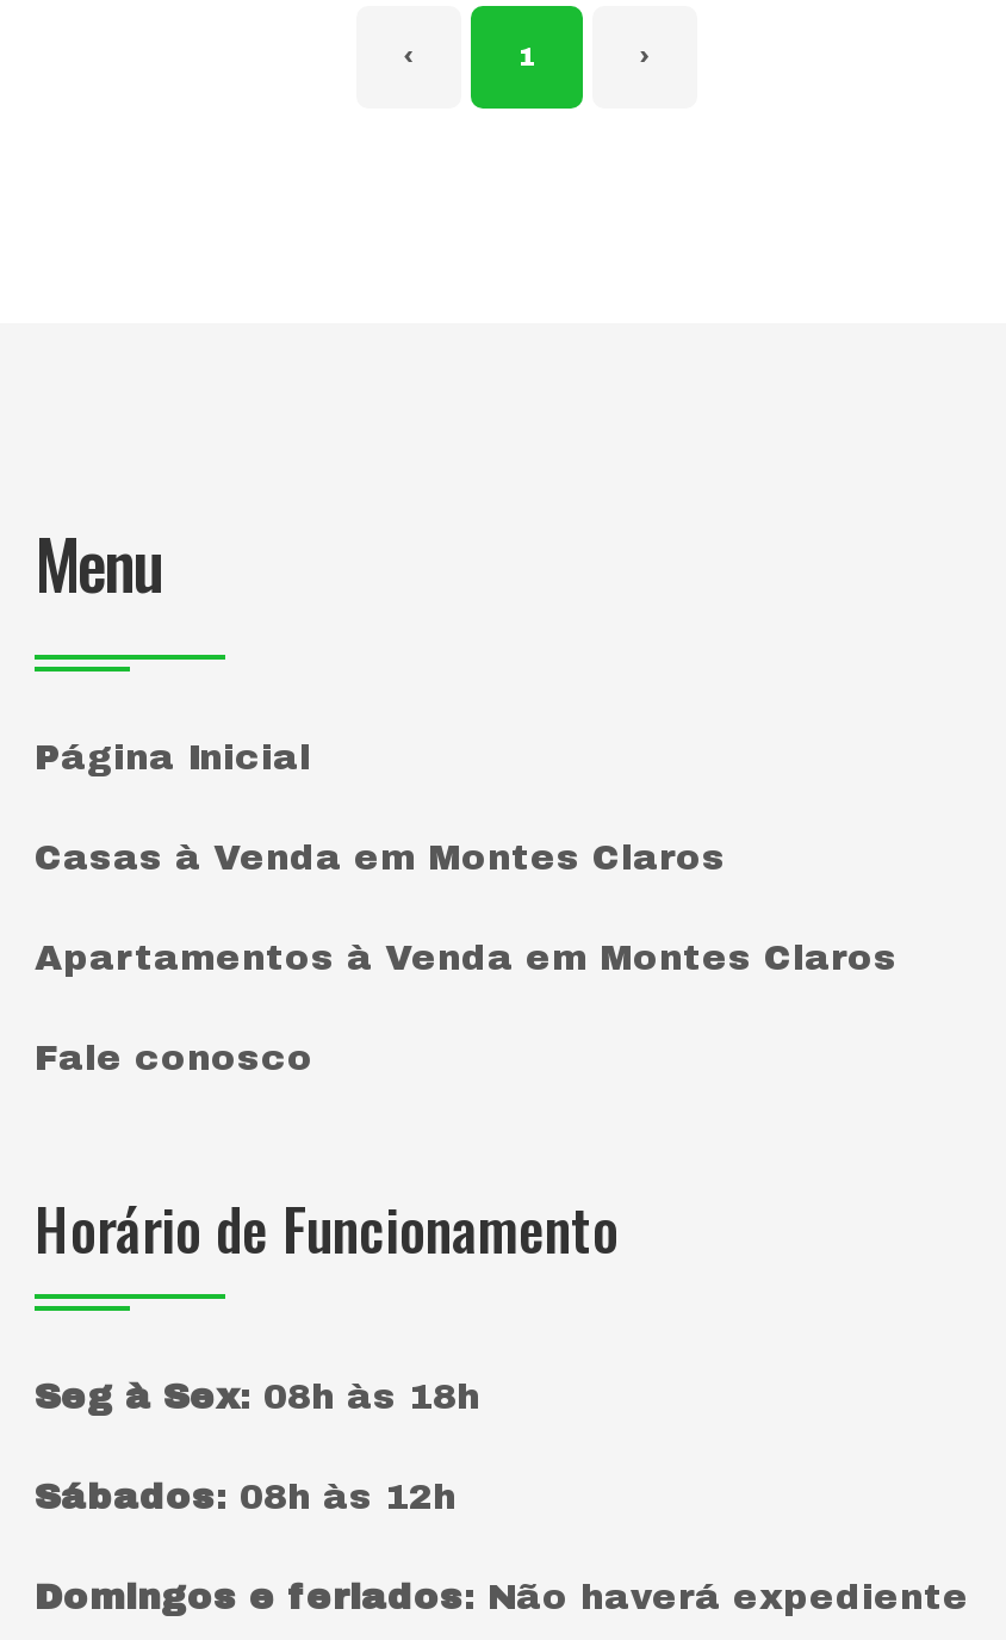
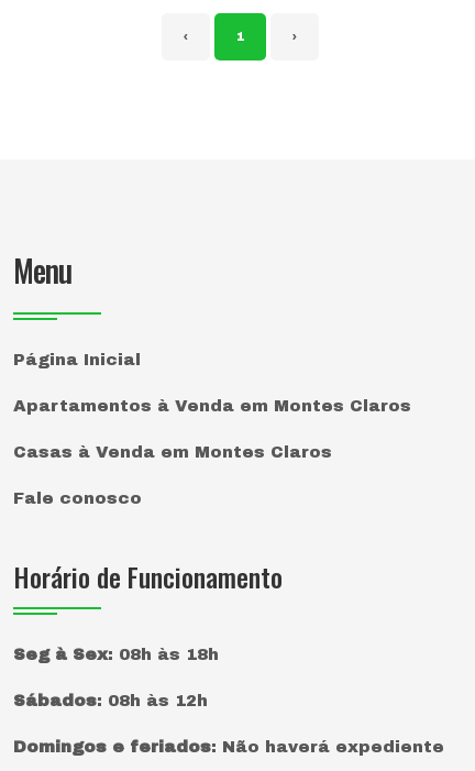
moved down: Casas à Venda em Montes Claros

moved up: Apartamentos à Venda em Montes Claros
